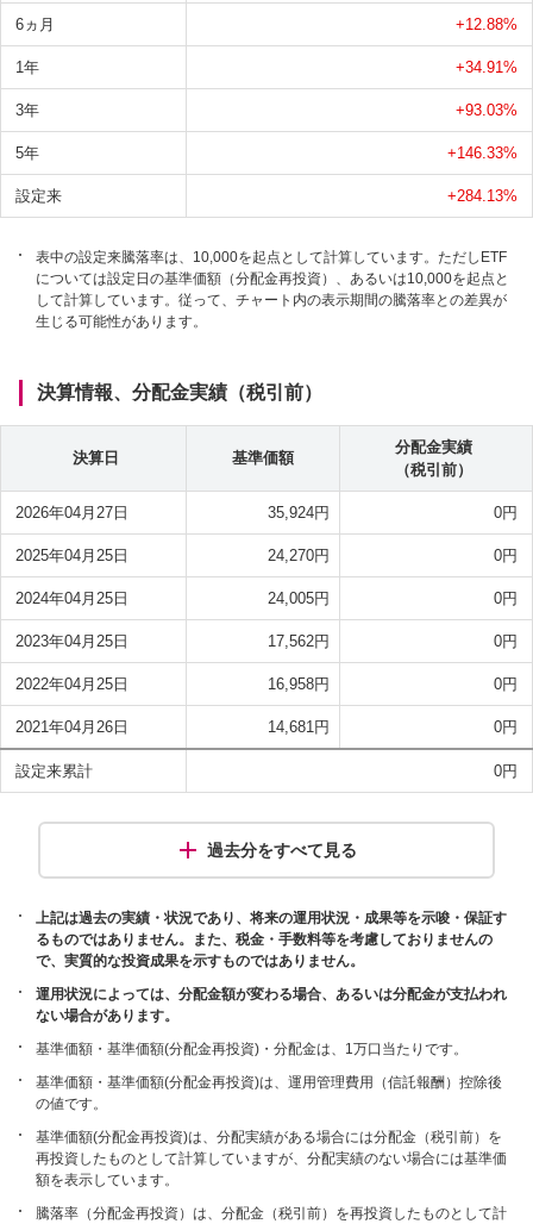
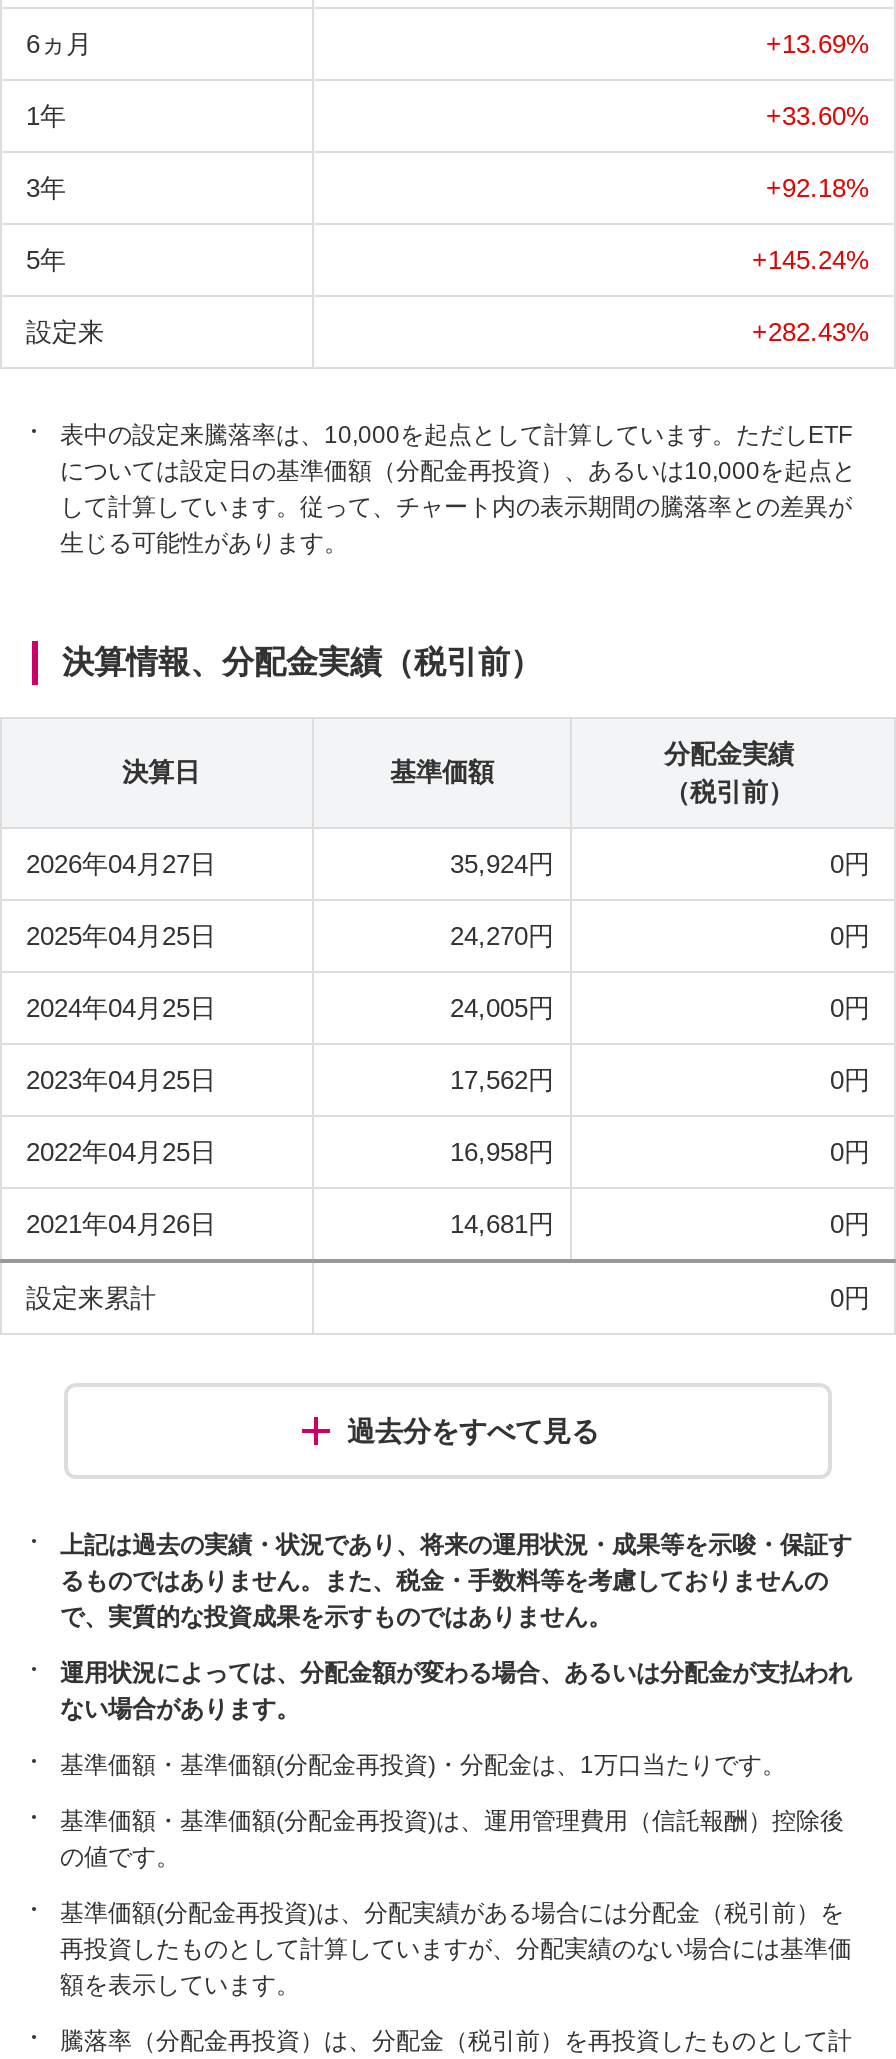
- +12.88%
+ +13.69%

- +34.91%
+ +33.60%

- +93.03%
+ +92.18%

- +146.33%
+ +145.24%

- +284.13%
+ +282.43%
